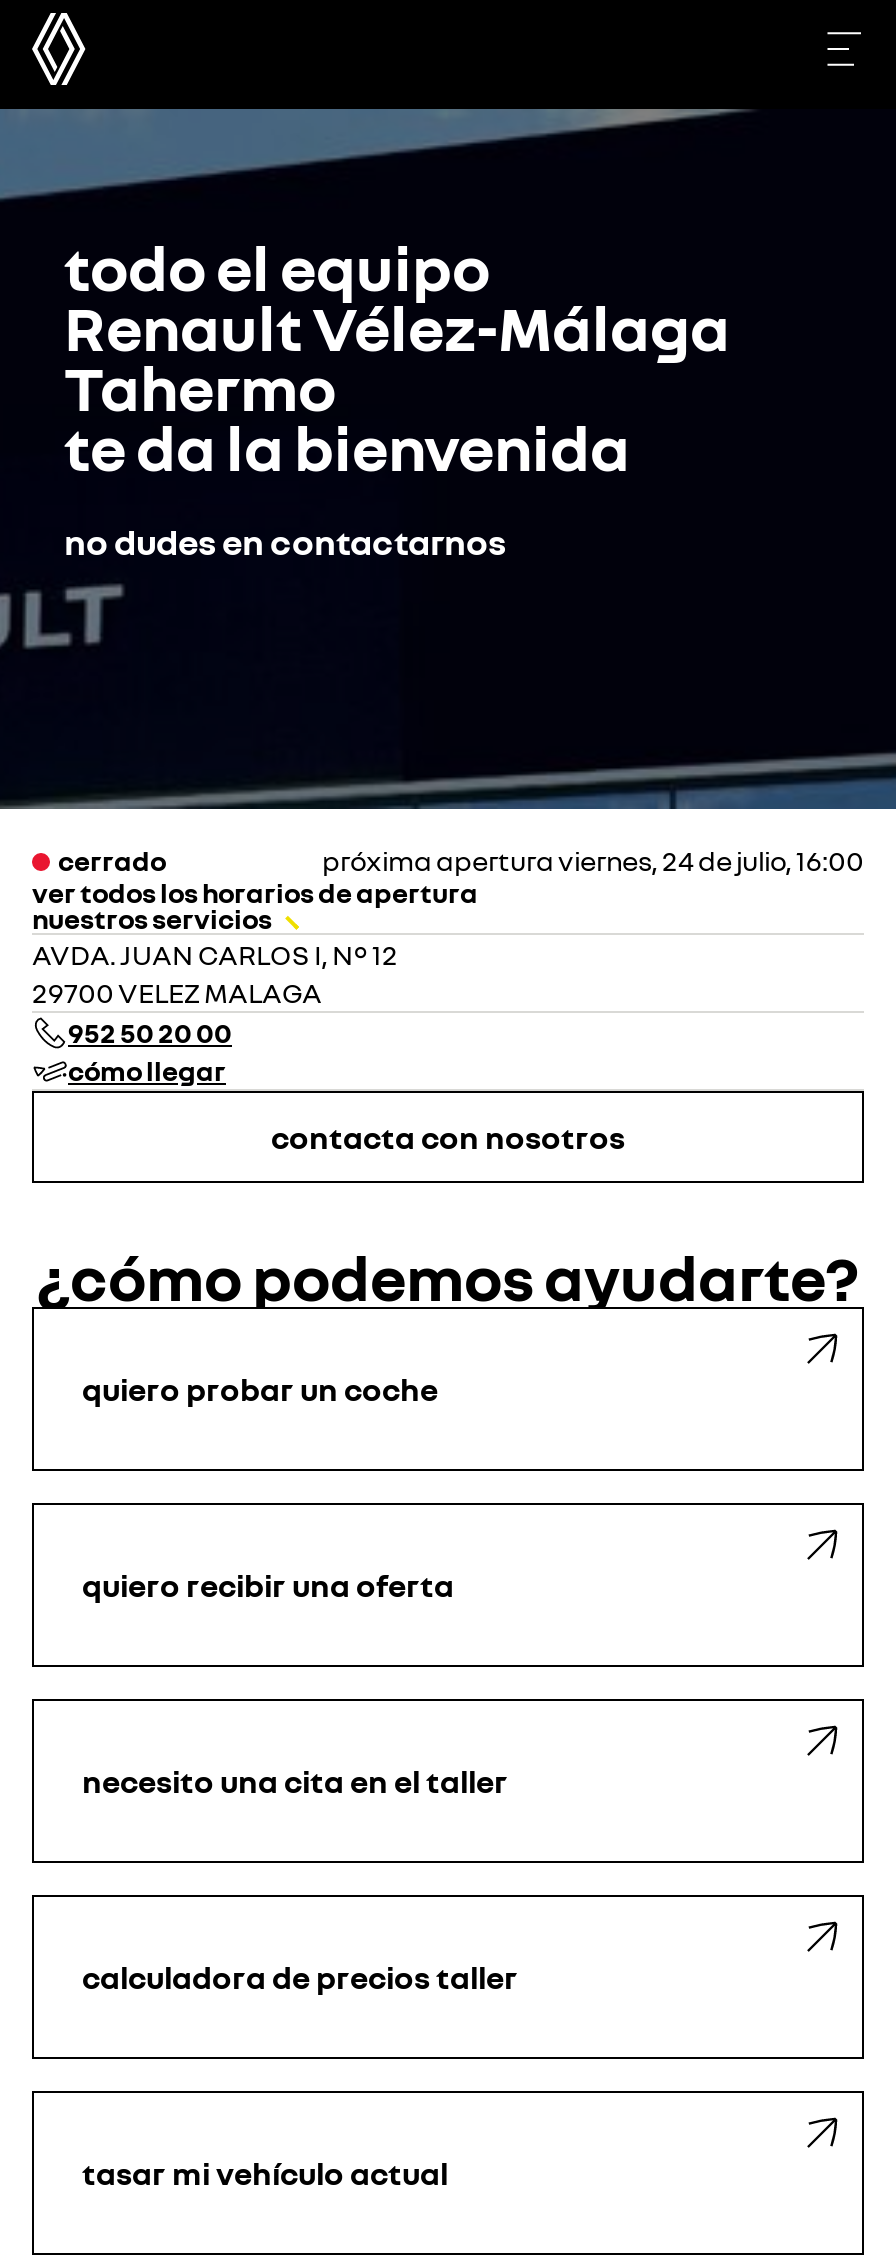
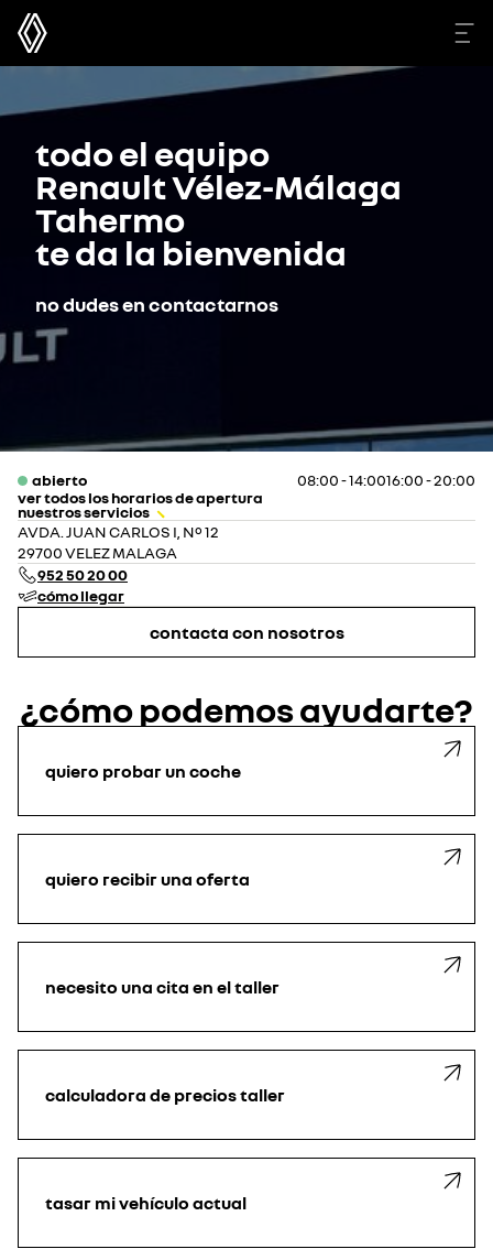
- cerrado
- próxima apertura viernes, 24 de julio, 16:00
+ abierto
+ 08:00 - 14:0016:00 - 20:00
